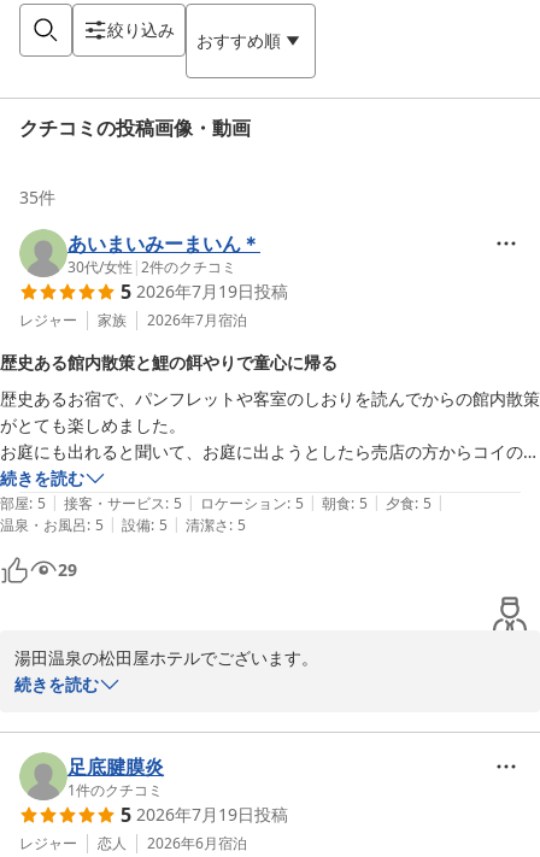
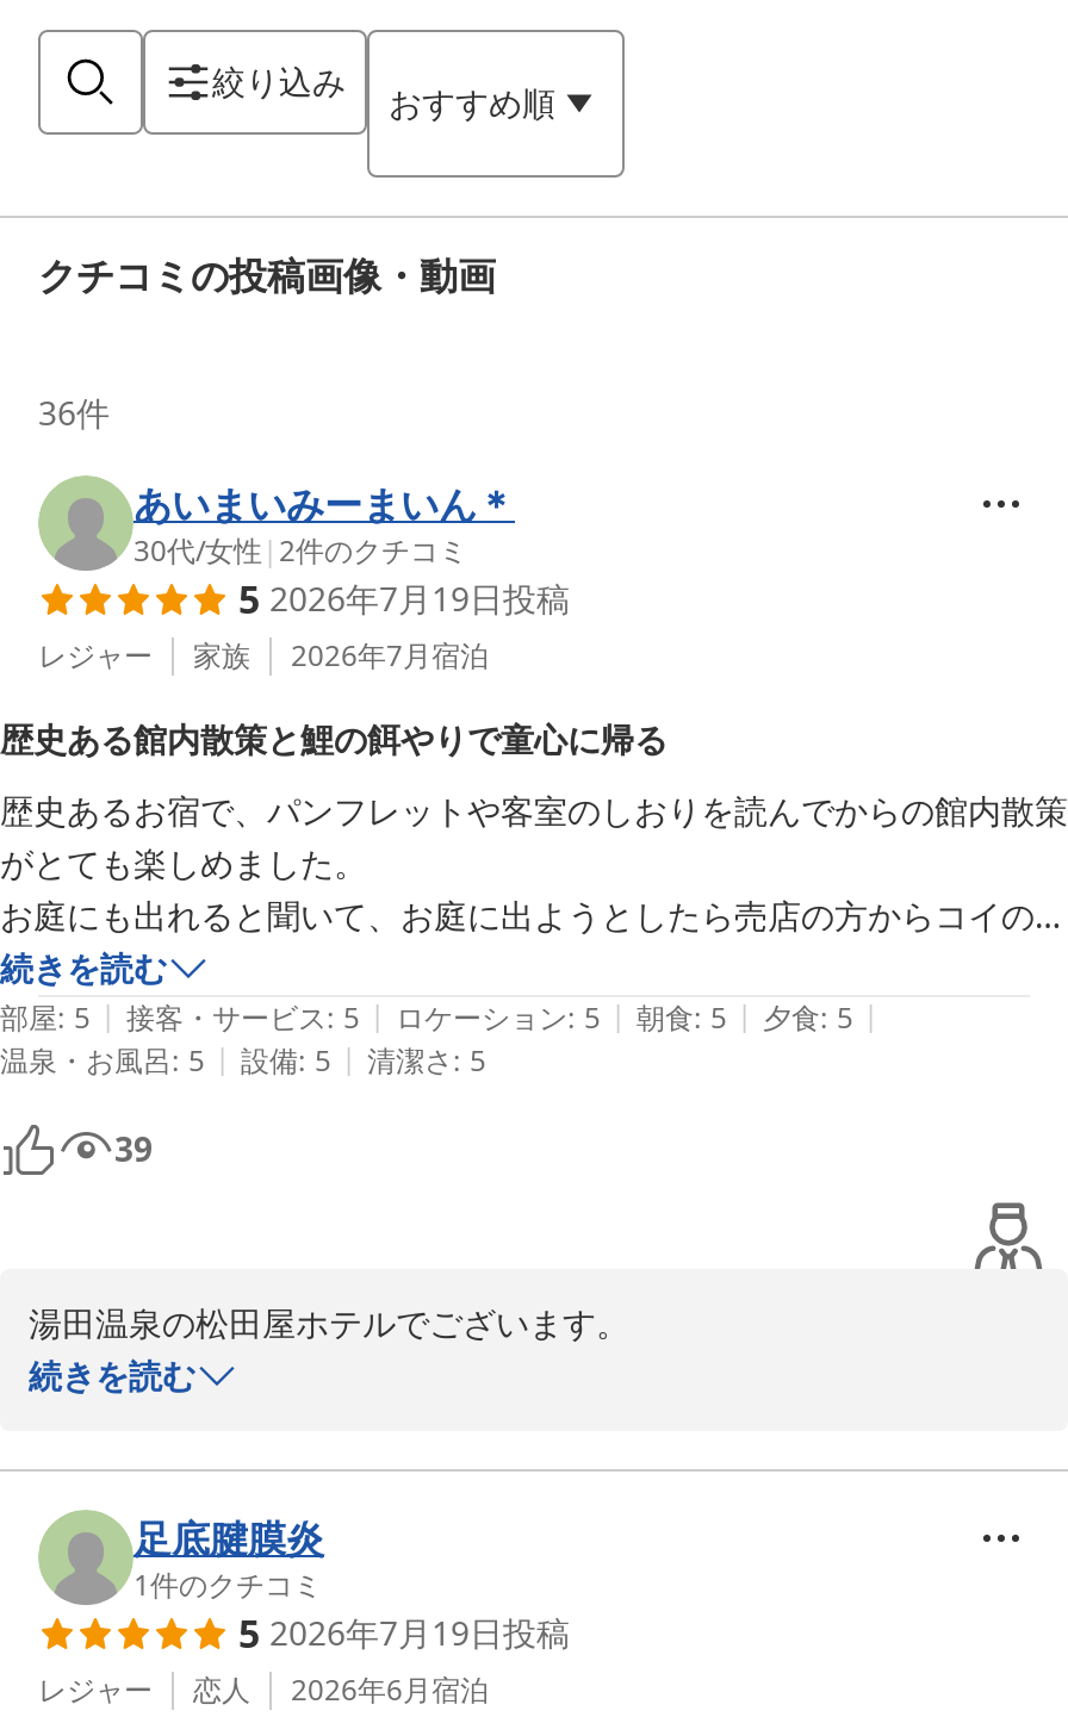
- 35件
+ 36件

- 29
+ 39
